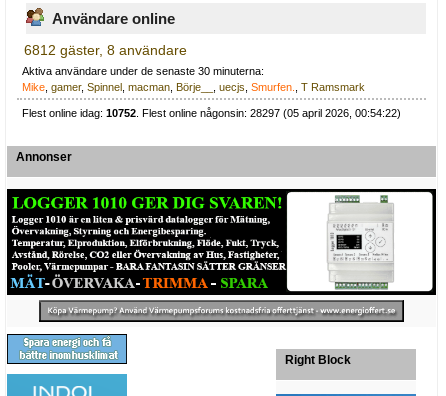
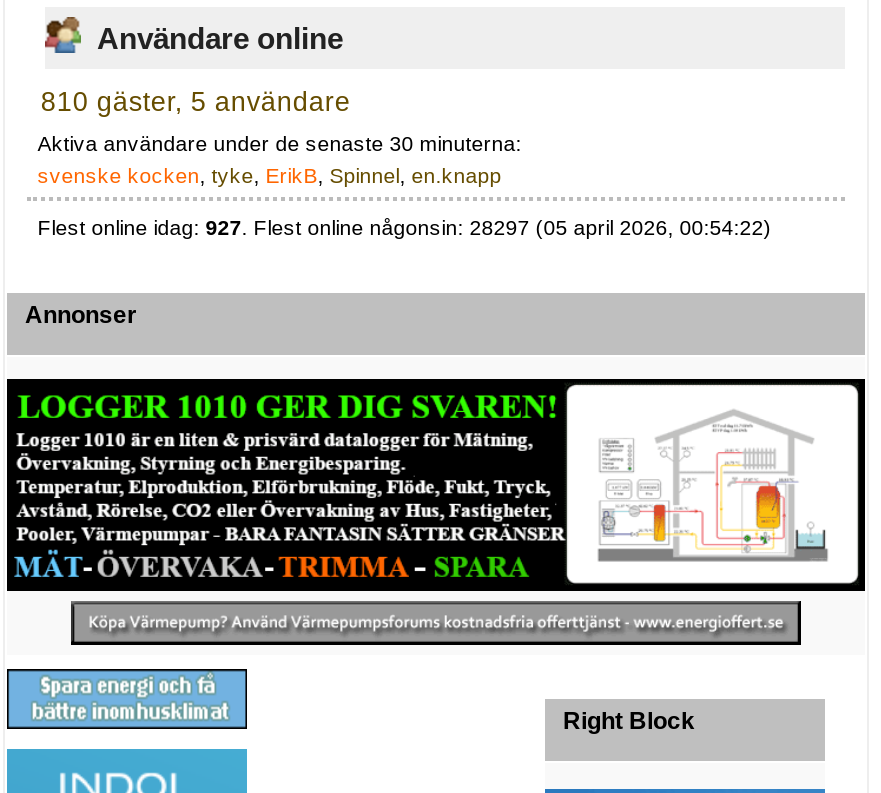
- 6812 gäster, 8 användare
+ 810 gäster, 5 användare

- Mike, gamer, Spinnel, macman, Börje__, uecjs, Smurfen., T Ramsmark
+ svenske kocken, tyke, ErikB, Spinnel, en.knapp

- Flest online idag: 10752. Flest online någonsin: 28297 (05 april 2026, 00:54:22)
+ Flest online idag: 927. Flest online någonsin: 28297 (05 april 2026, 00:54:22)

- [image]
+ [image]
